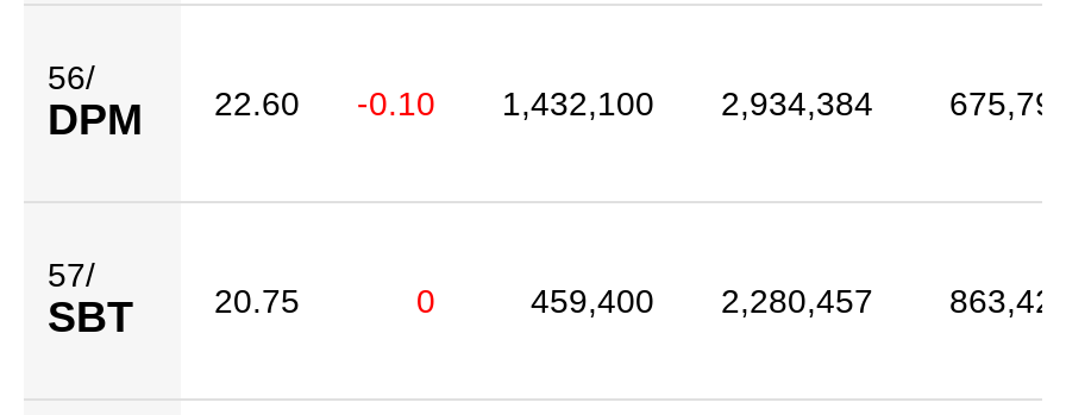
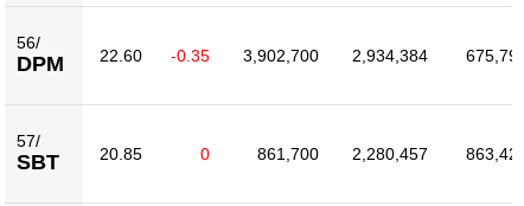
- -0.10
+ -0.35

- 1,432,100
+ 3,902,700

- 20.75
+ 20.85

- 459,400 2,280,457
+ 861,700 2,280,457
